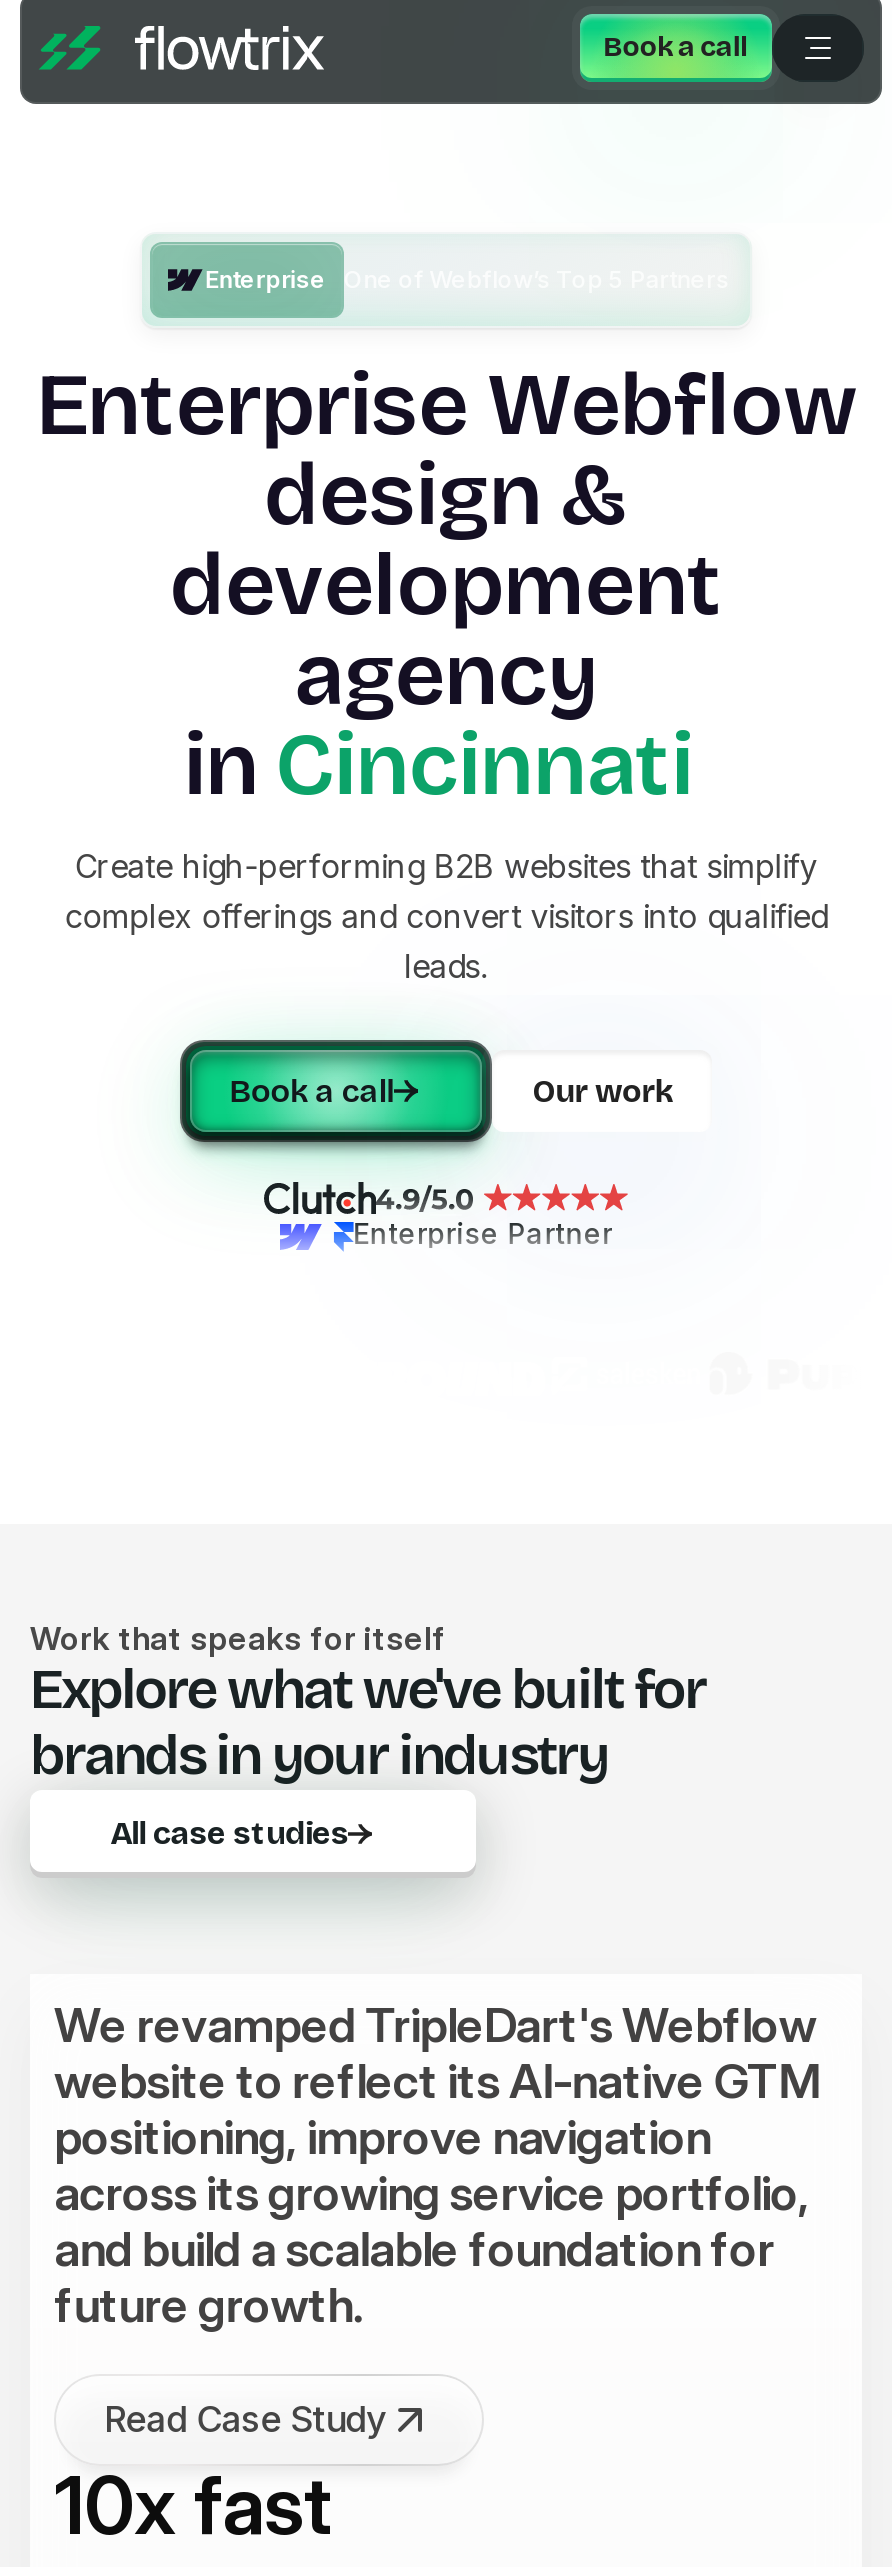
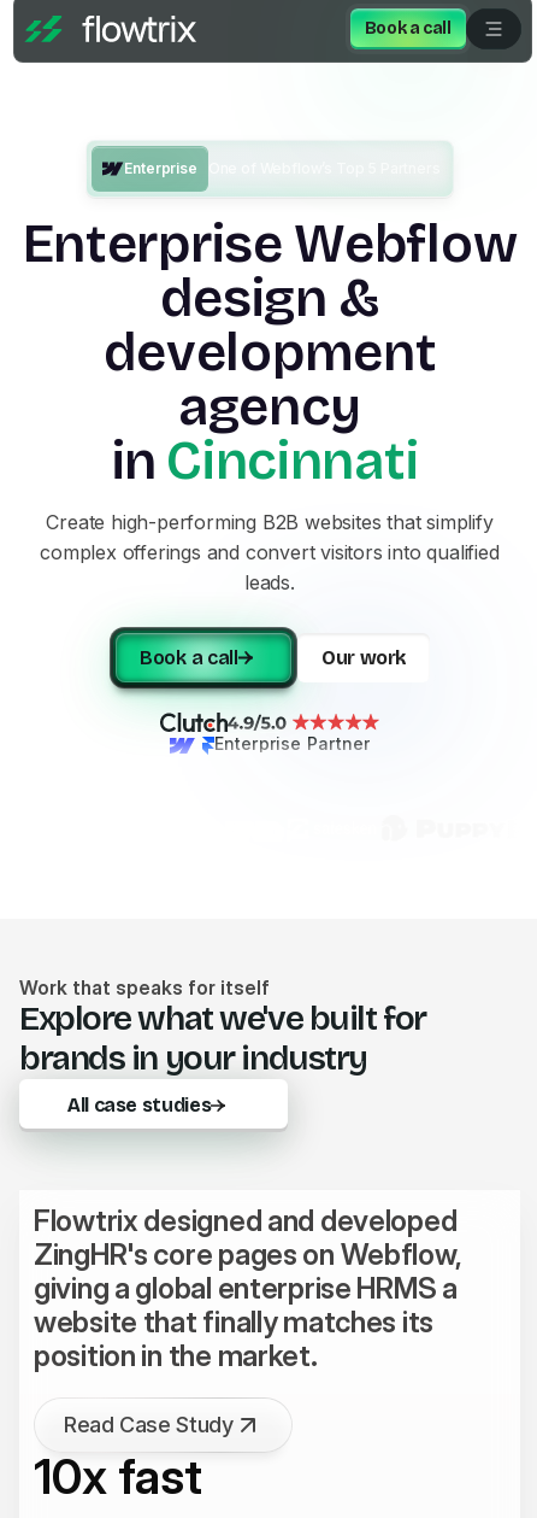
- We revamped TripleDart's Webflow
- website to reflect its AI-native GTM
- positioning, improve navigation
- across its growing service portfolio,
- and build a scalable foundation for
- future growth.
+ Flowtrix designed and developed
+ ZingHR's core pages on Webflow,
+ giving a global enterprise HRMS a
+ website that finally matches its
+ position in the market.
